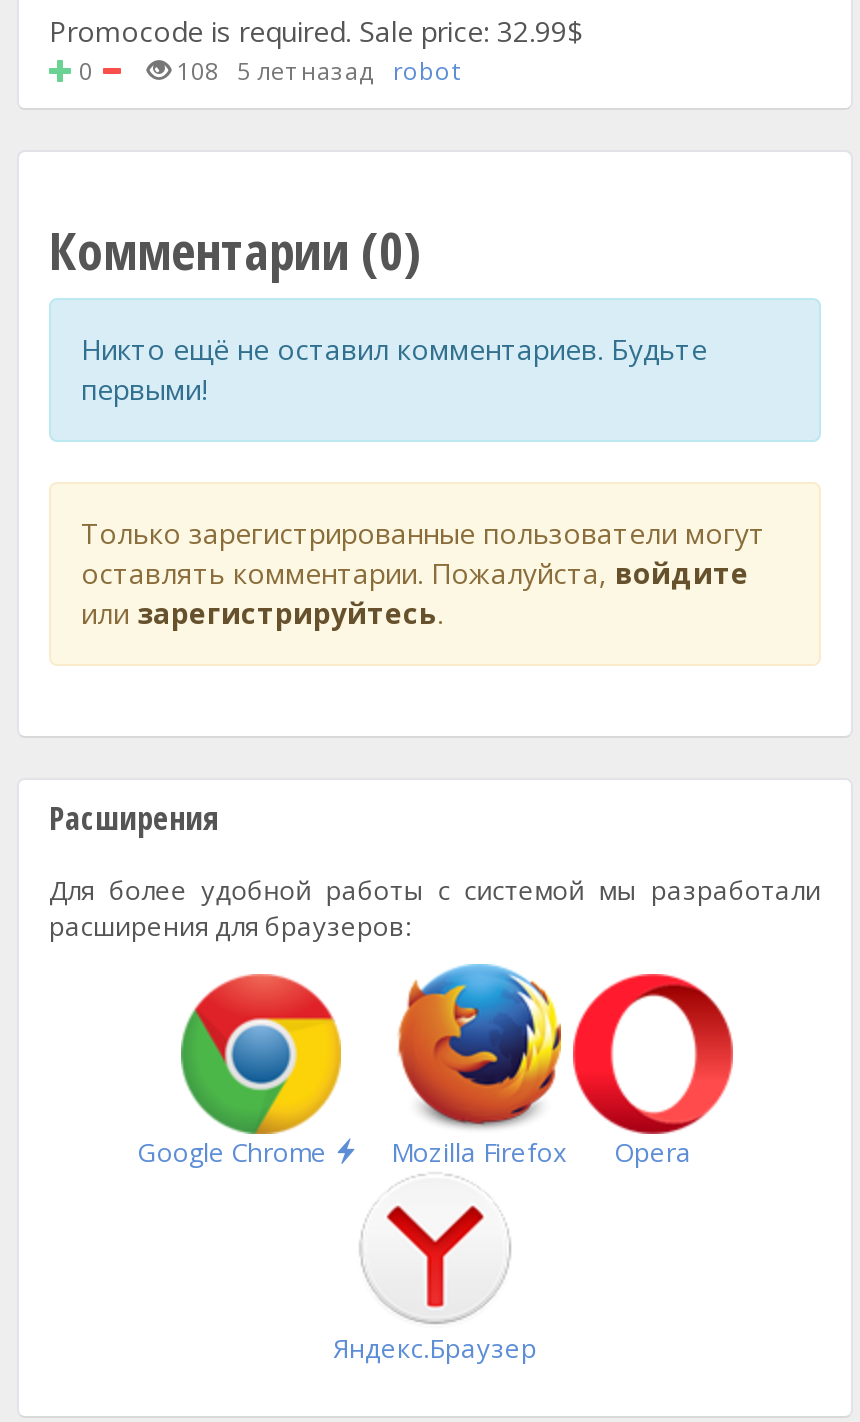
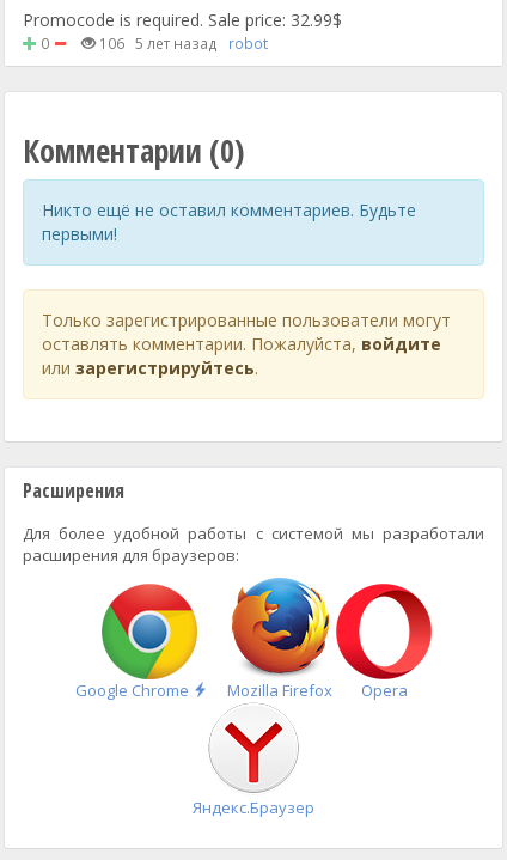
- 108 5 лет назад robot
+ 106 5 лет назад robot
